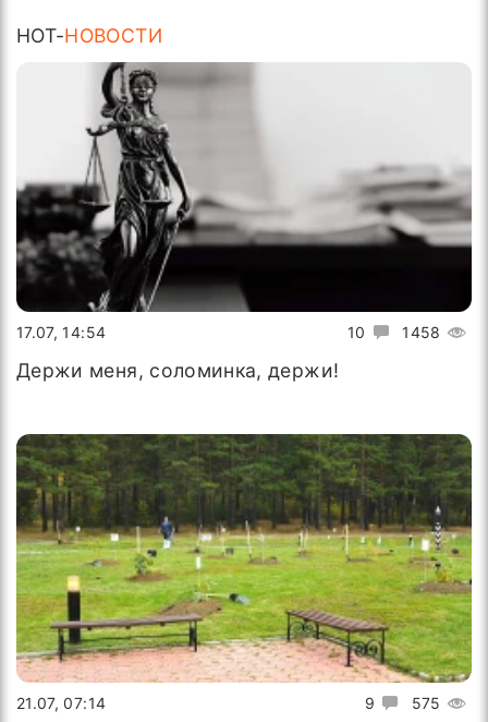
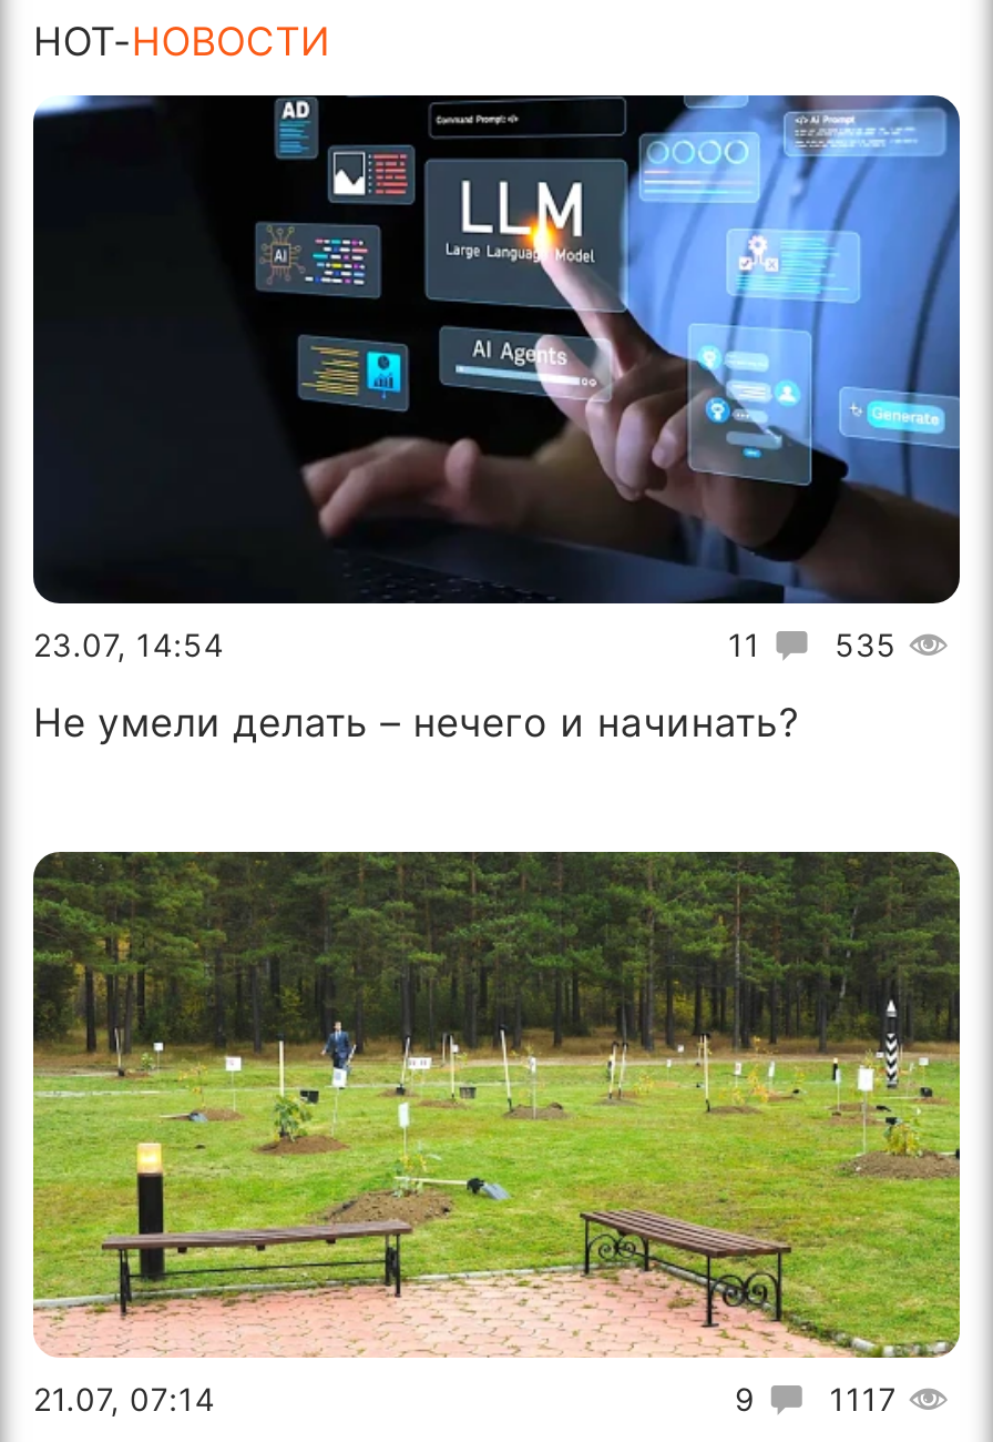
- [image]
- 10
- 1458
- 17.07, 14:54
+ [image]
+ 11
+ 535
+ 23.07, 14:54

- Держи меня, соломинка, держи!
+ Не умели делать – нечего и начинать?

- 9 575
+ 9 1117
